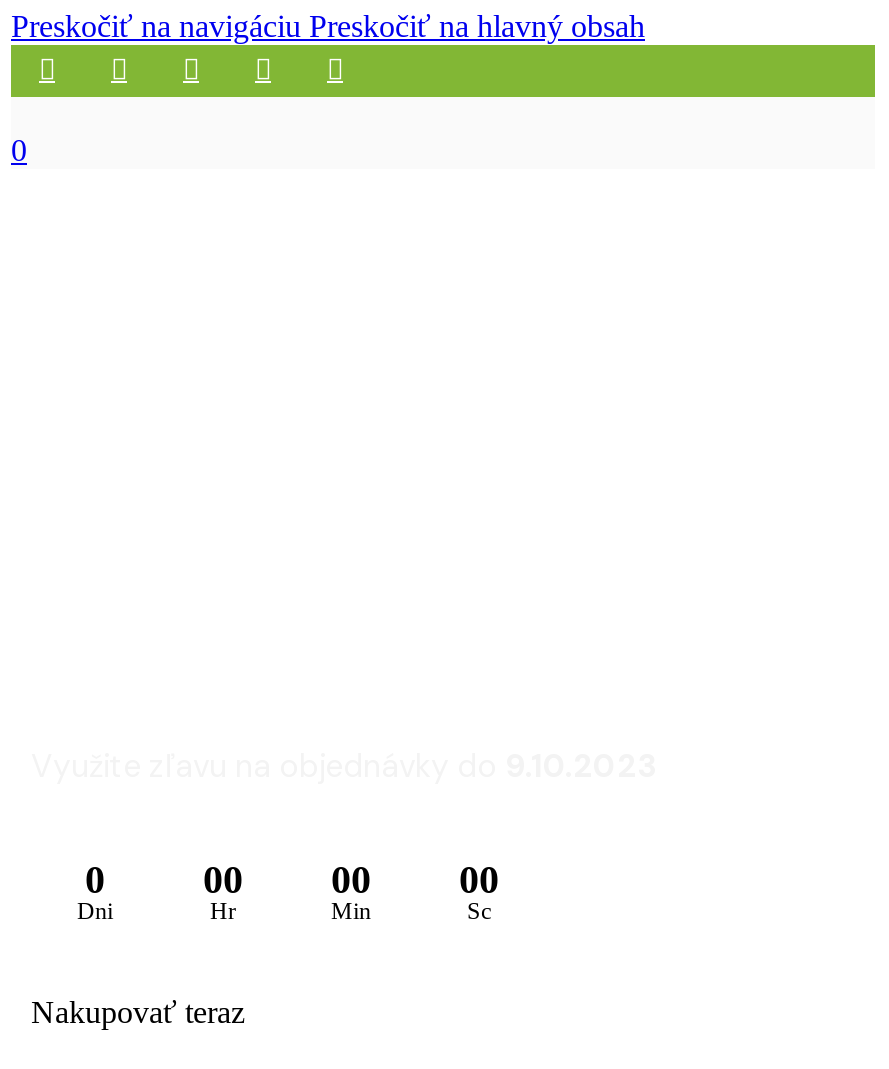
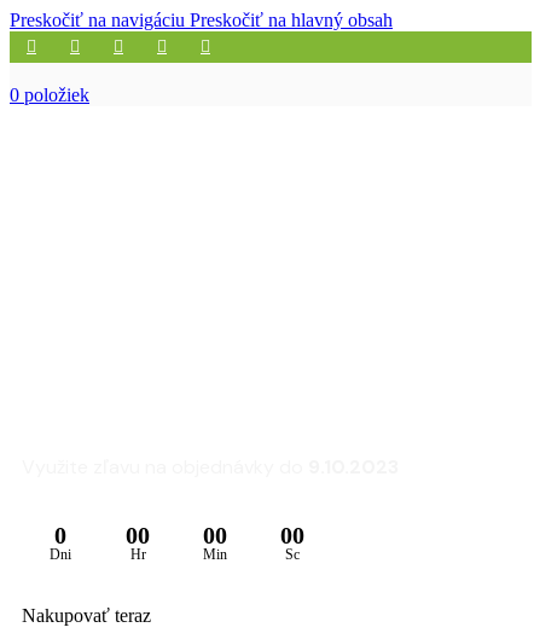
- 0
+ 0 položiek
